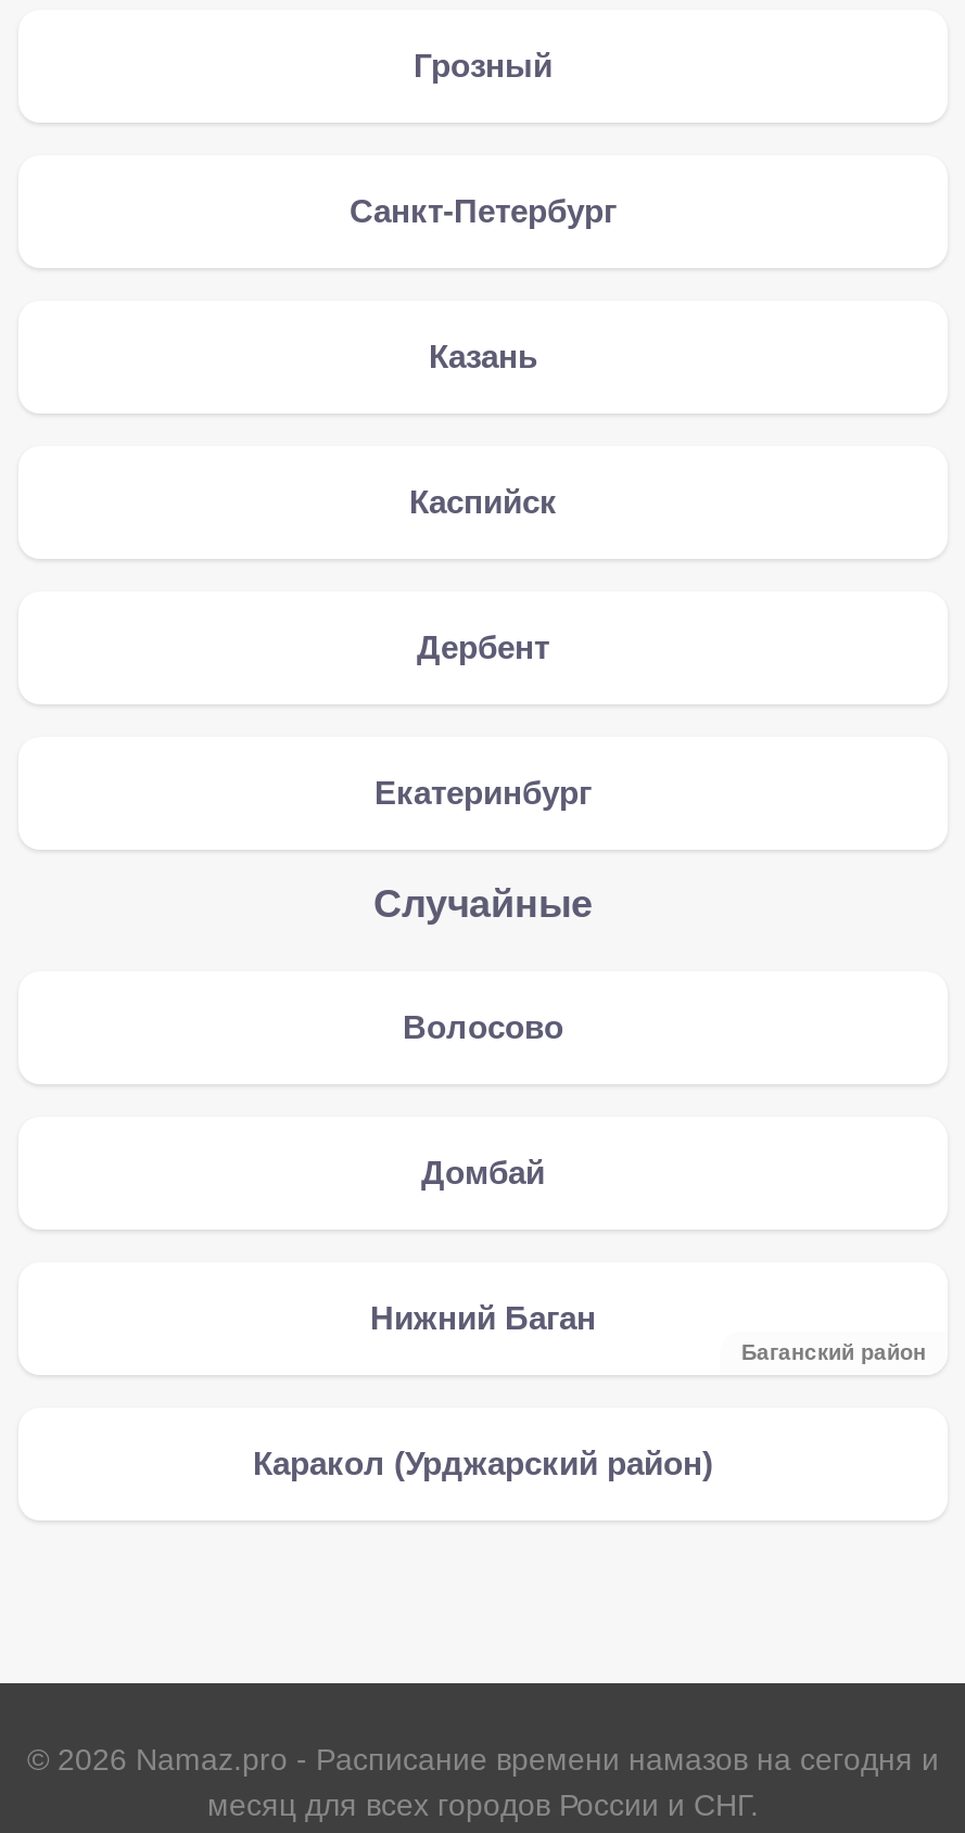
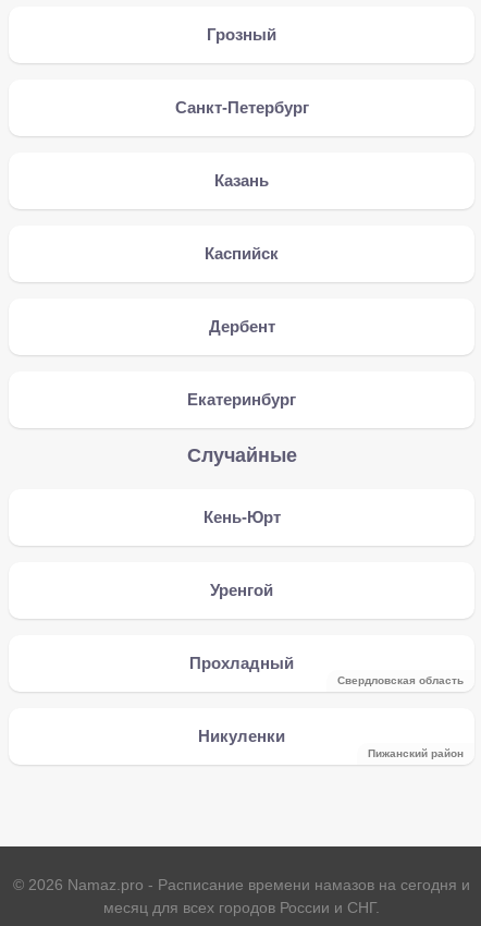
- Волосово
+ Кень-Юрт

- Домбай
+ Уренгой

- Нижний Баган
- Баганский район
+ Прохладный
+ Свердловская область

- Каракол (Урджарский район)
+ Никуленки
+ Пижанский район
